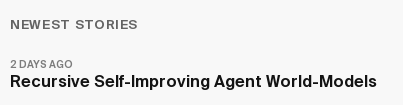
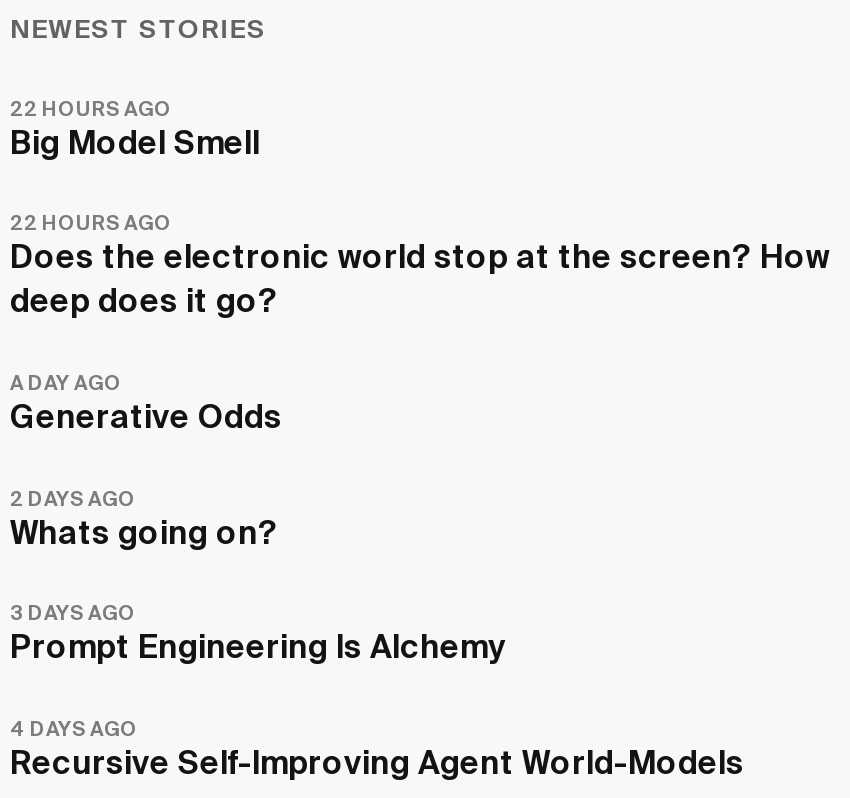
+ 22 HOURS AGO
+ Big Model Smell
+ 22 HOURS AGO
+ Does the electronic world stop at the screen? How
+ deep does it go?
+ A DAY AGO
+ Generative Odds

+ Whats going on?
+ 3 DAYS AGO
+ Prompt Engineering Is Alchemy
+ 4 DAYS AGO
